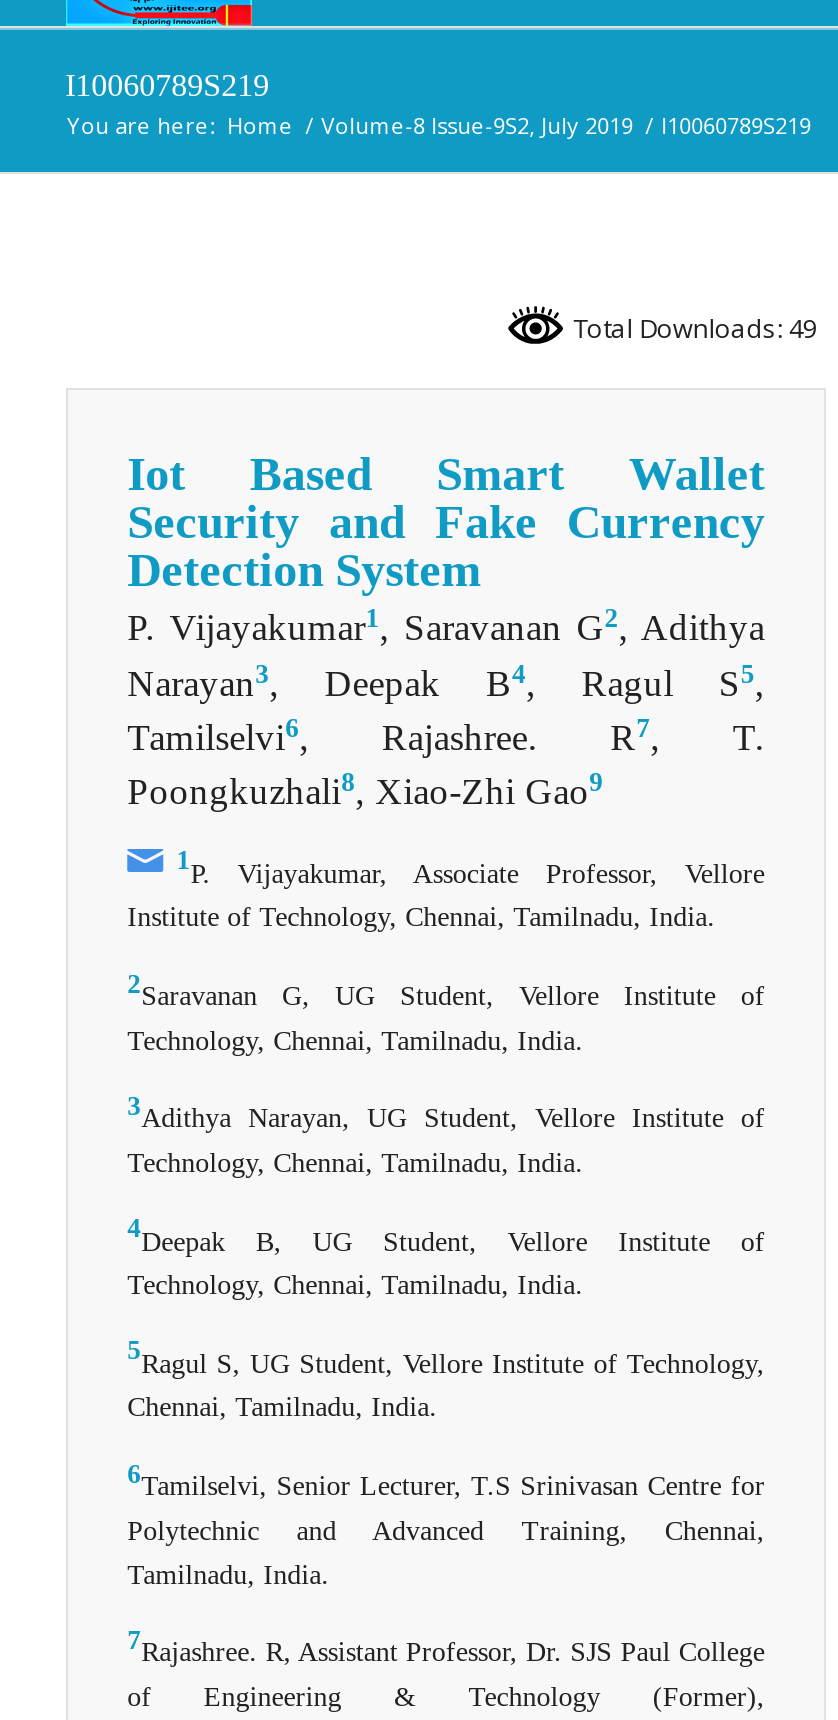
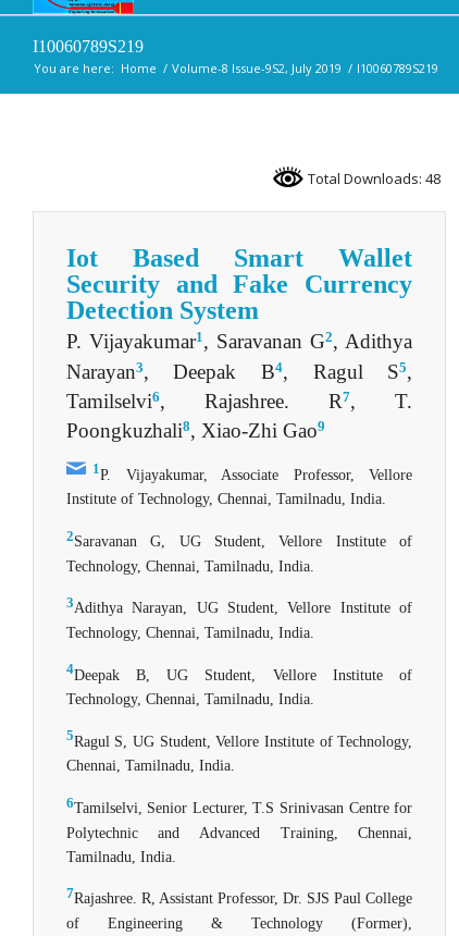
- Total Downloads: 49
+ Total Downloads: 48
